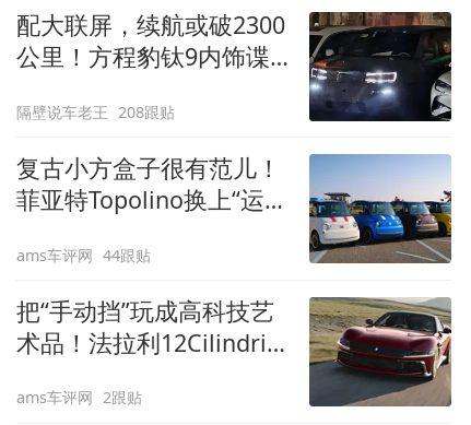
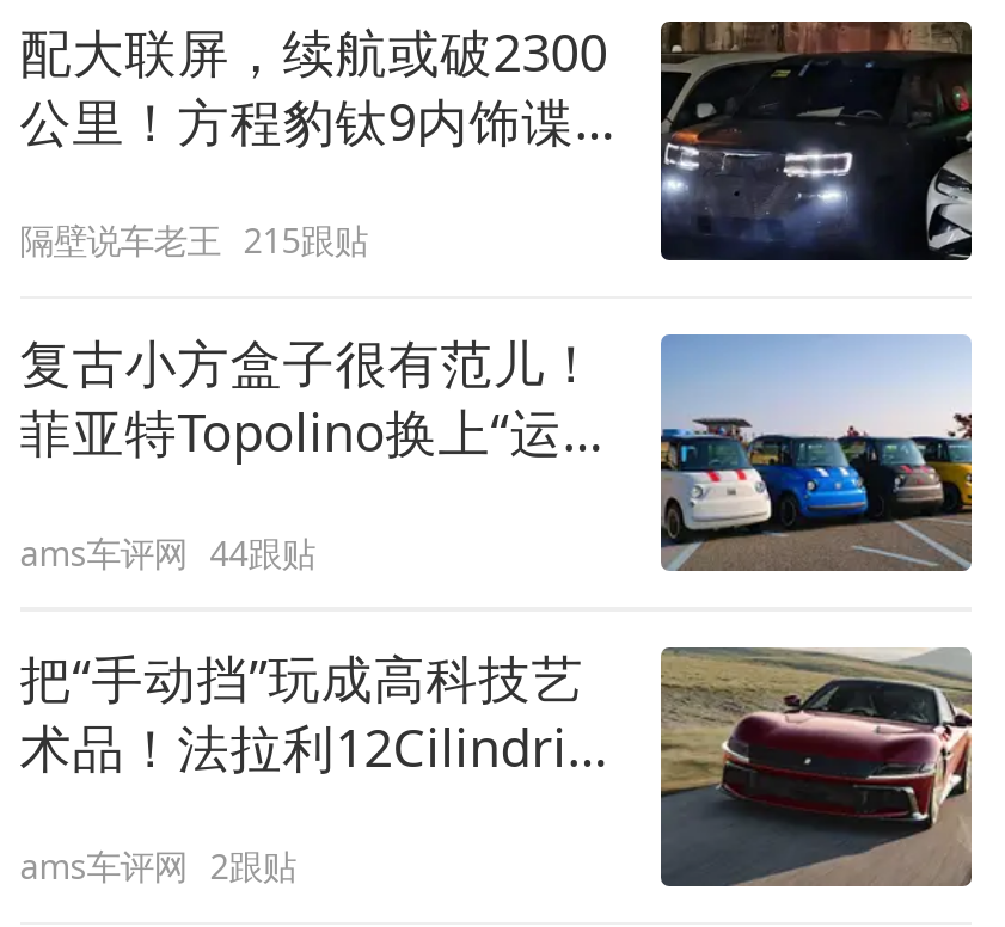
- 隔壁说车老王 208跟贴
+ 隔壁说车老王 215跟贴
